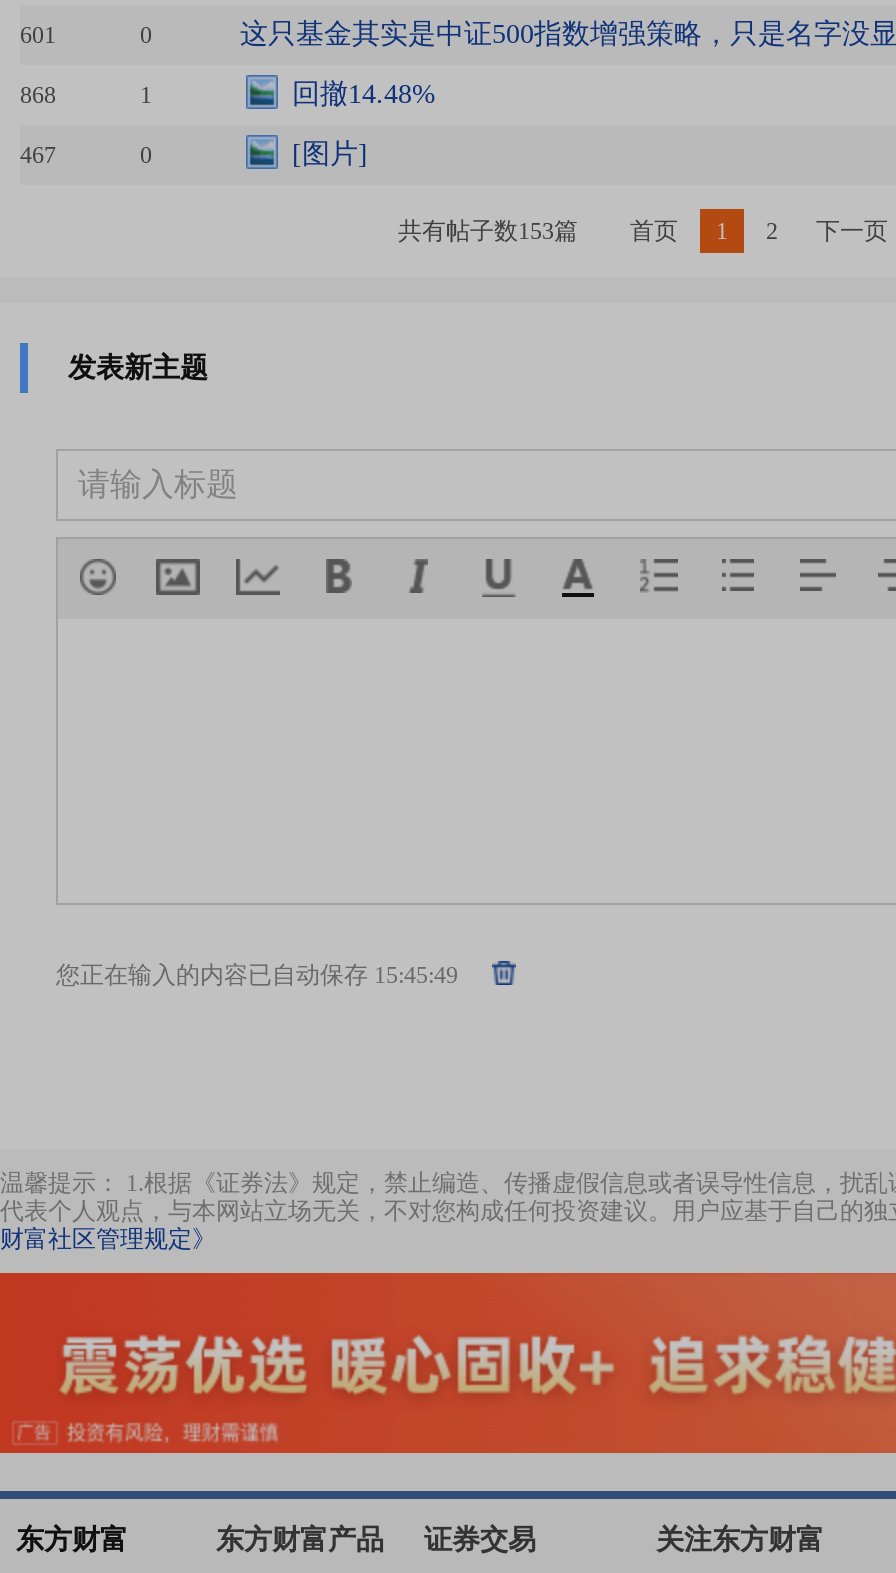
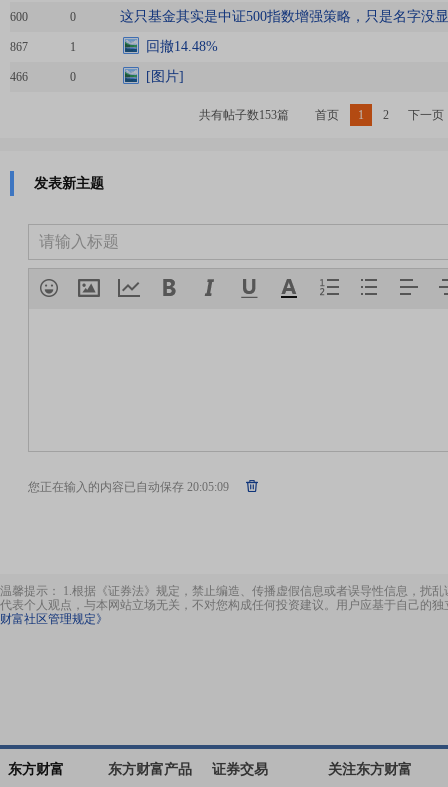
- 601
+ 600

- 868
+ 867

- 467
+ 466

- 您正在输入的内容已自动保存15:45:49
+ 您正在输入的内容已自动保存20:05:09

- [image]
